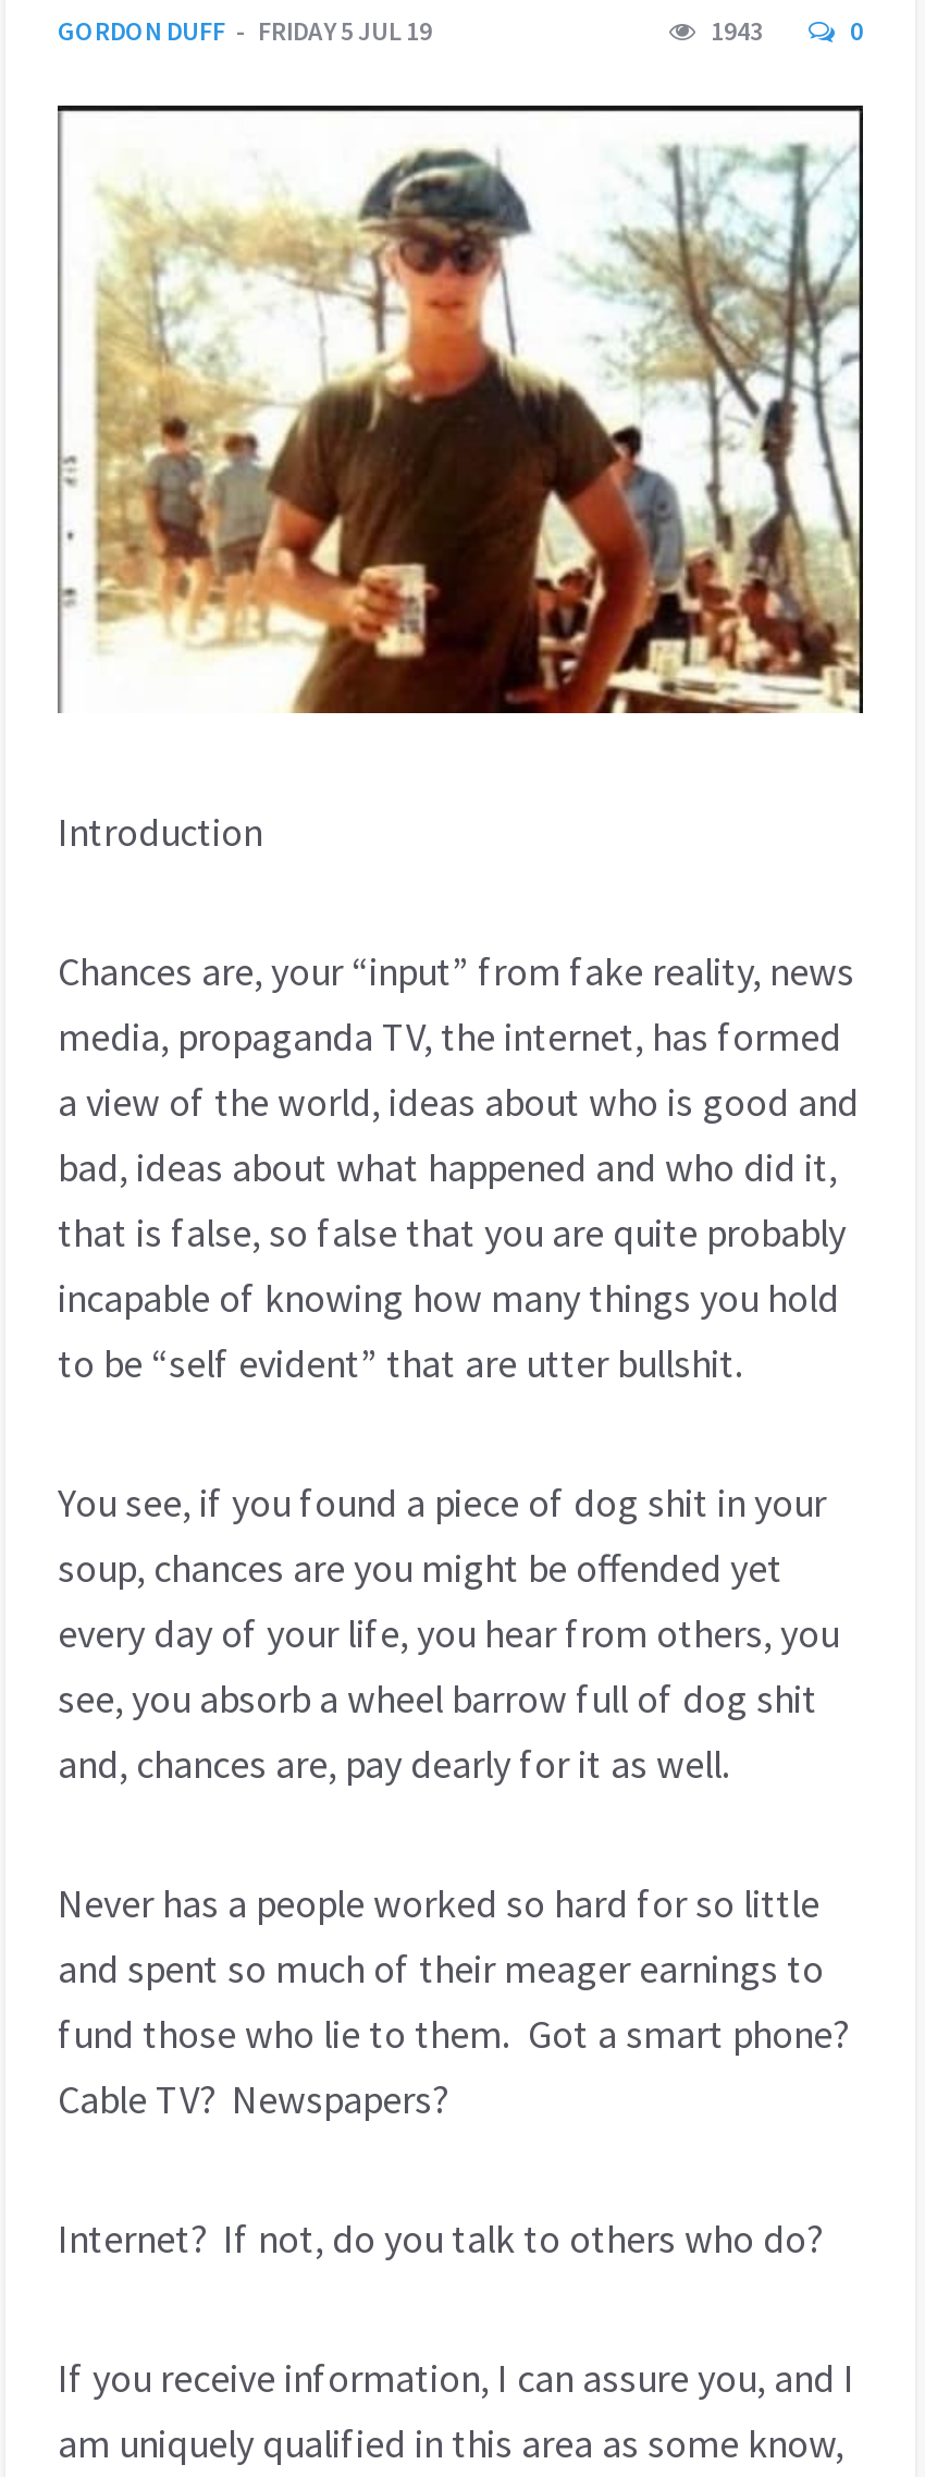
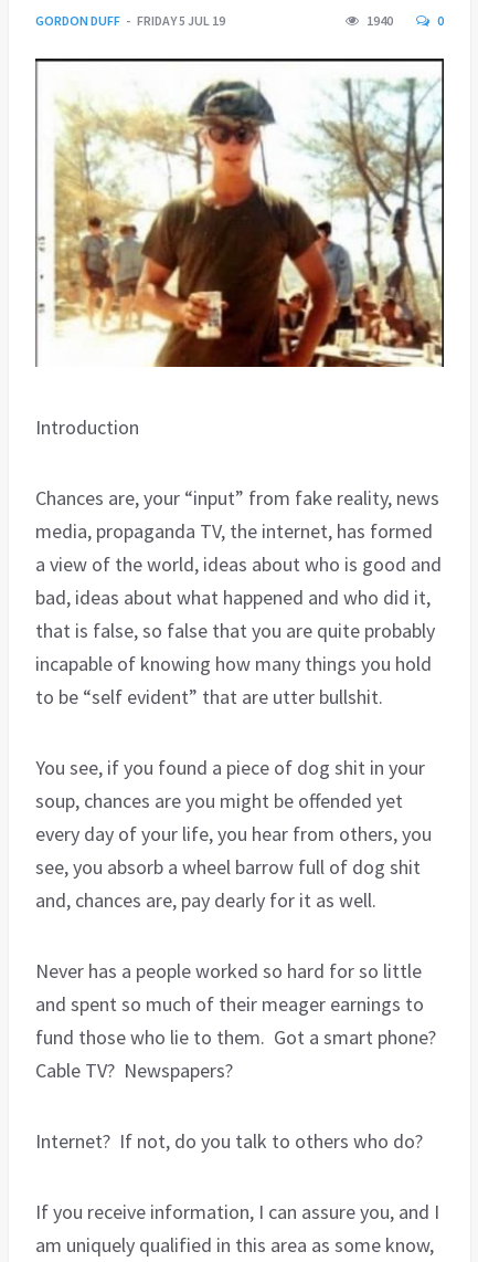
- 1943
+ 1940
